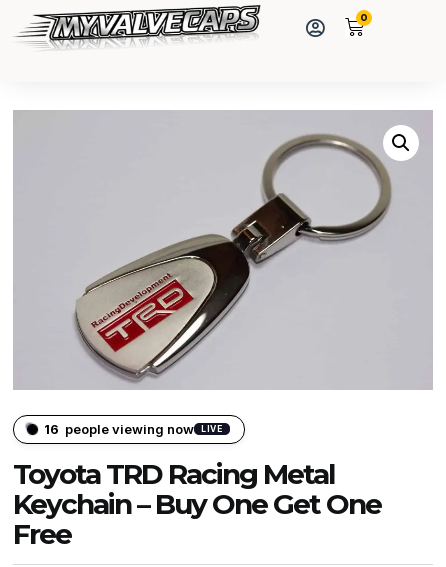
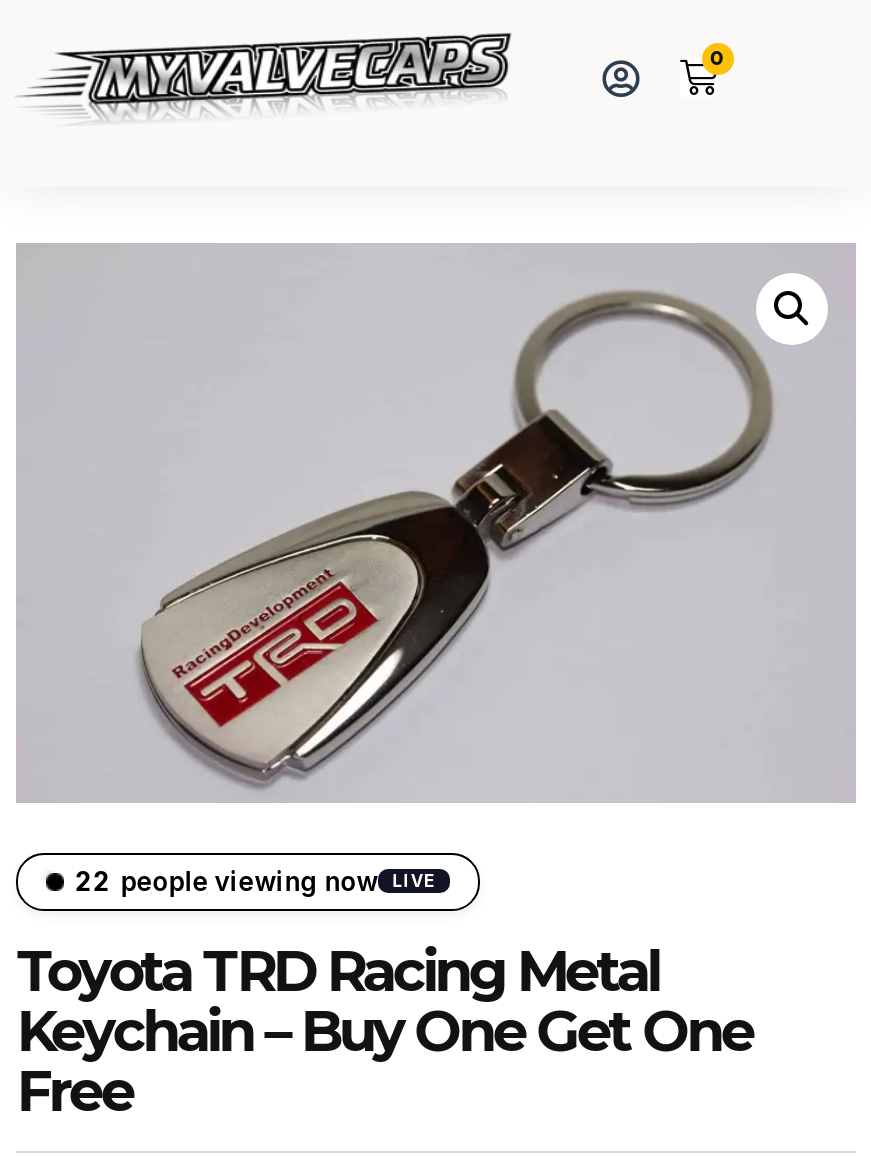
- 16 people viewing now
+ 22 people viewing now
